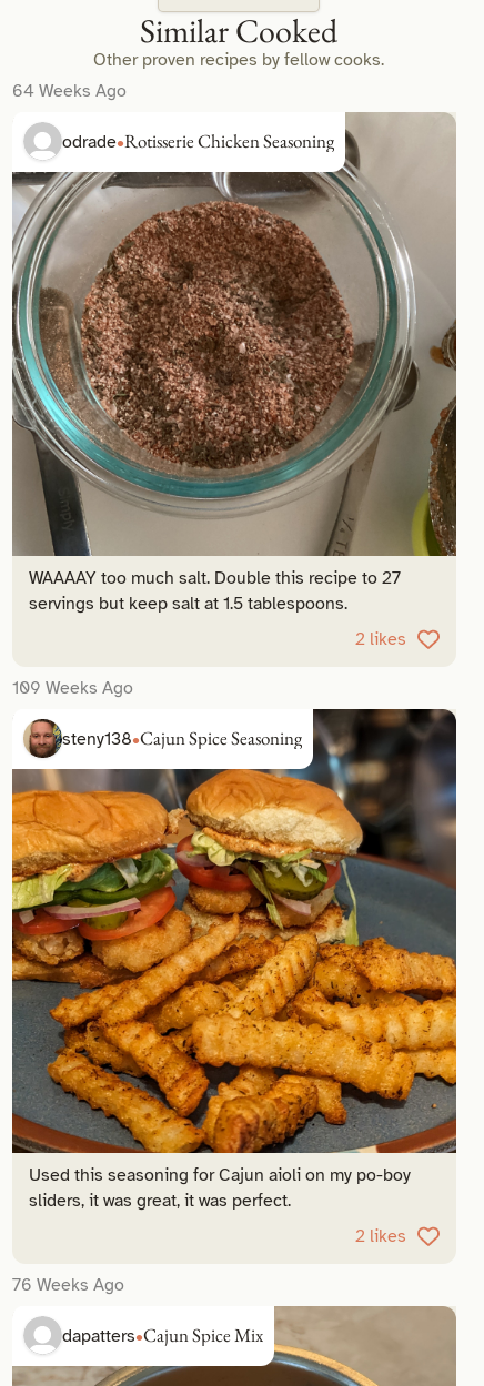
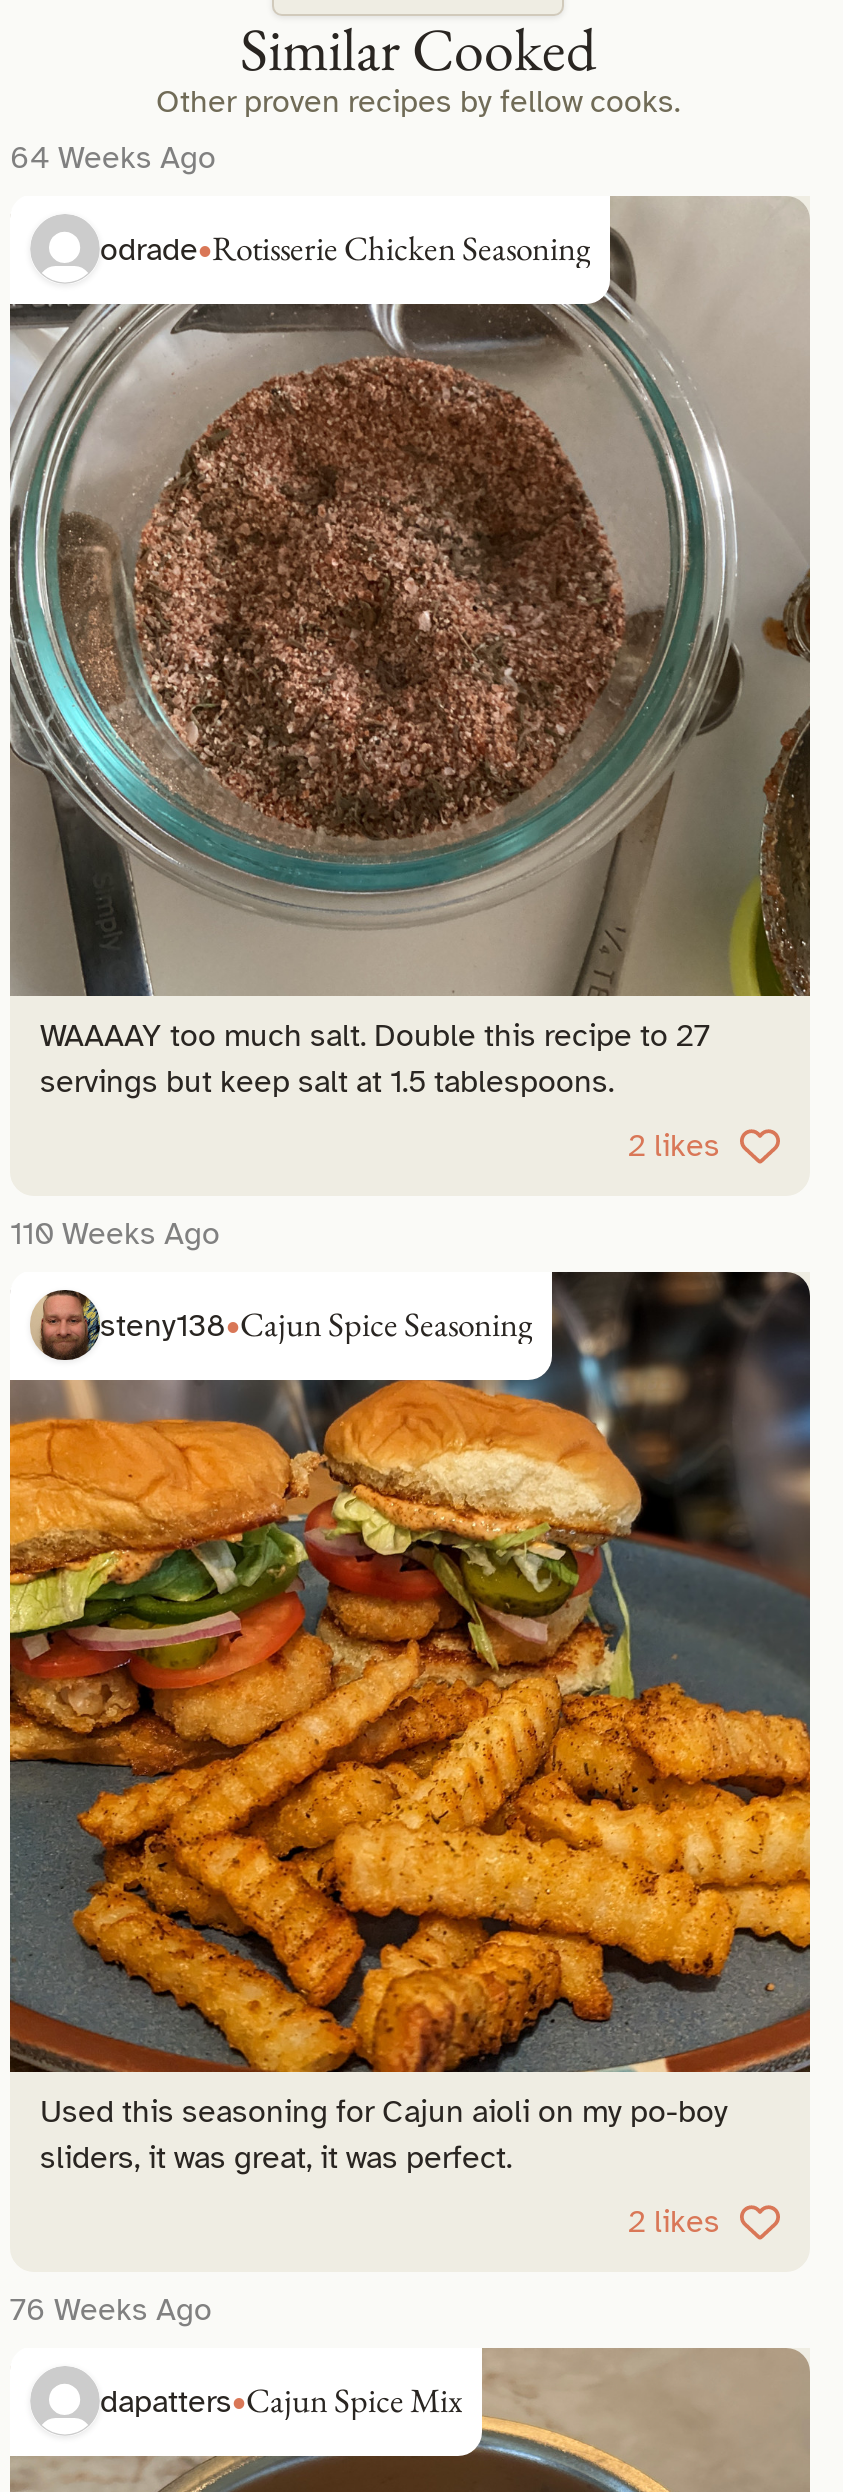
- 109 Weeks Ago
+ 110 Weeks Ago
